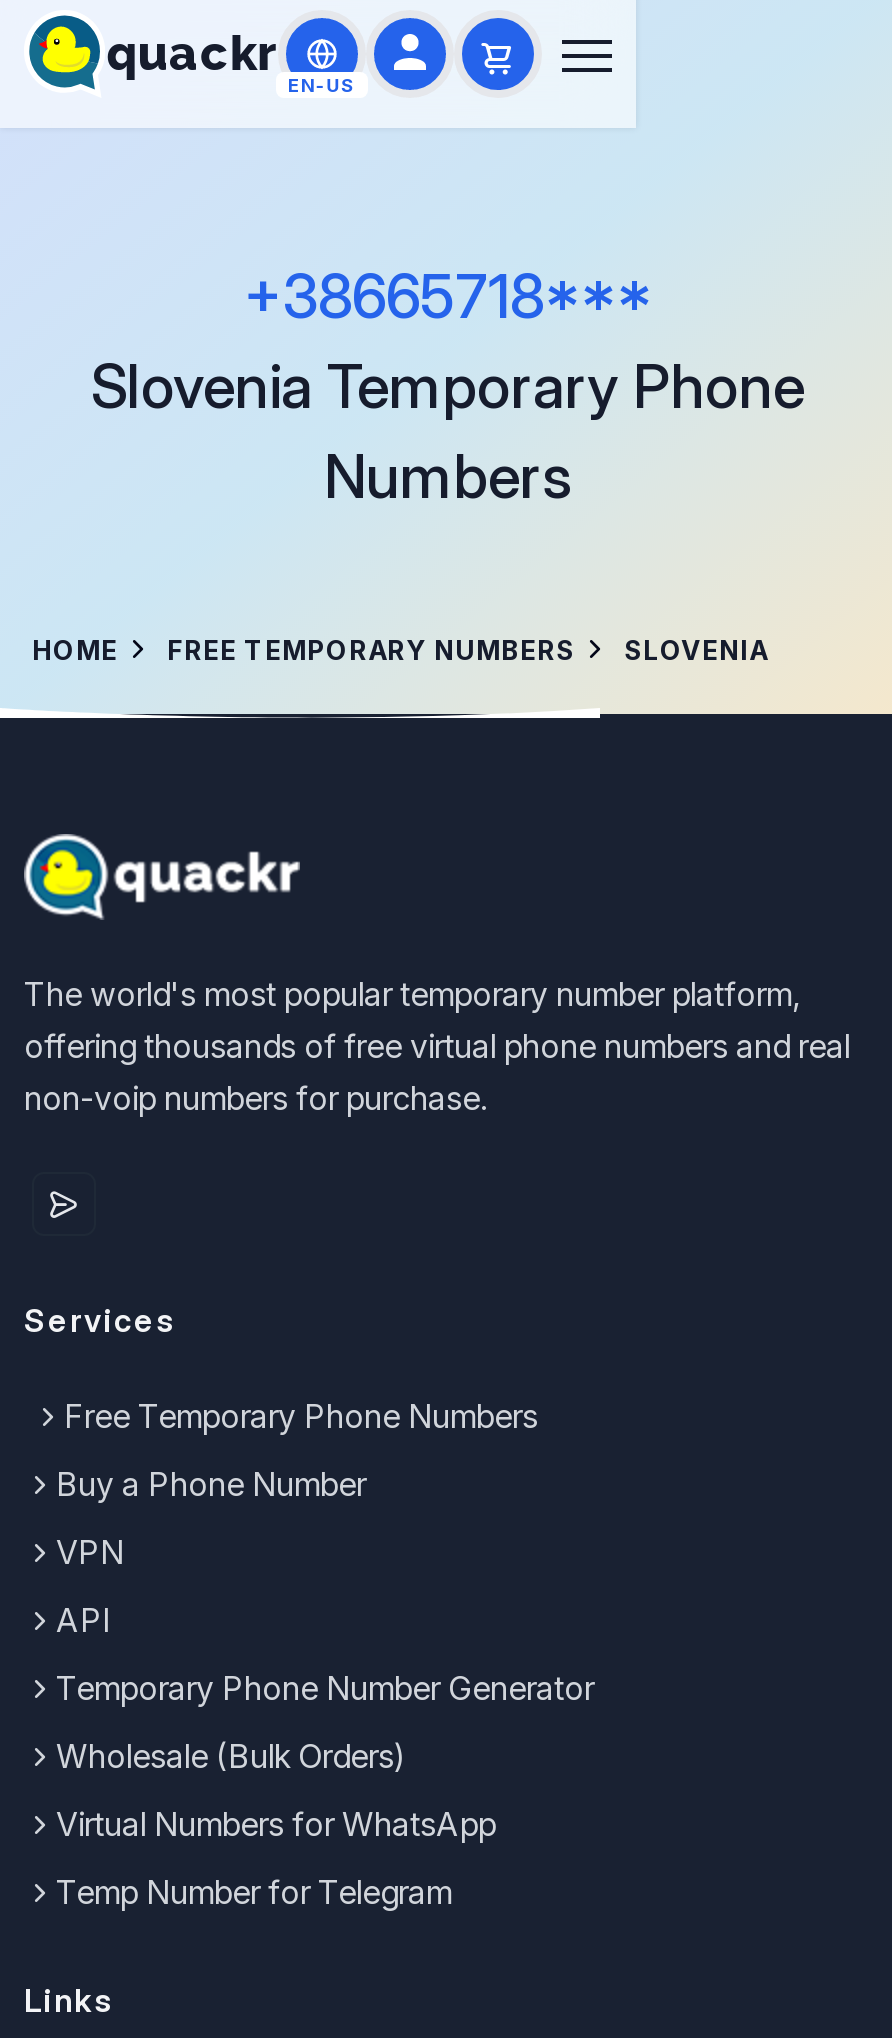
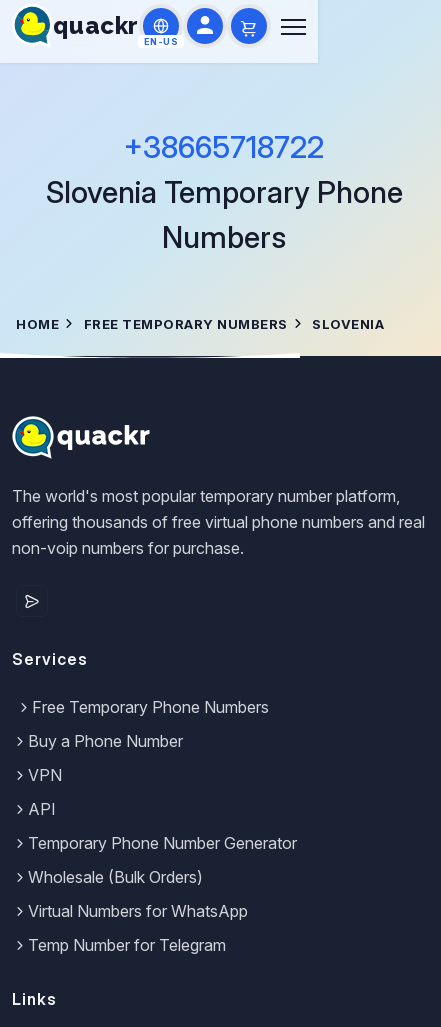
- +38665718***
+ +38665718722
